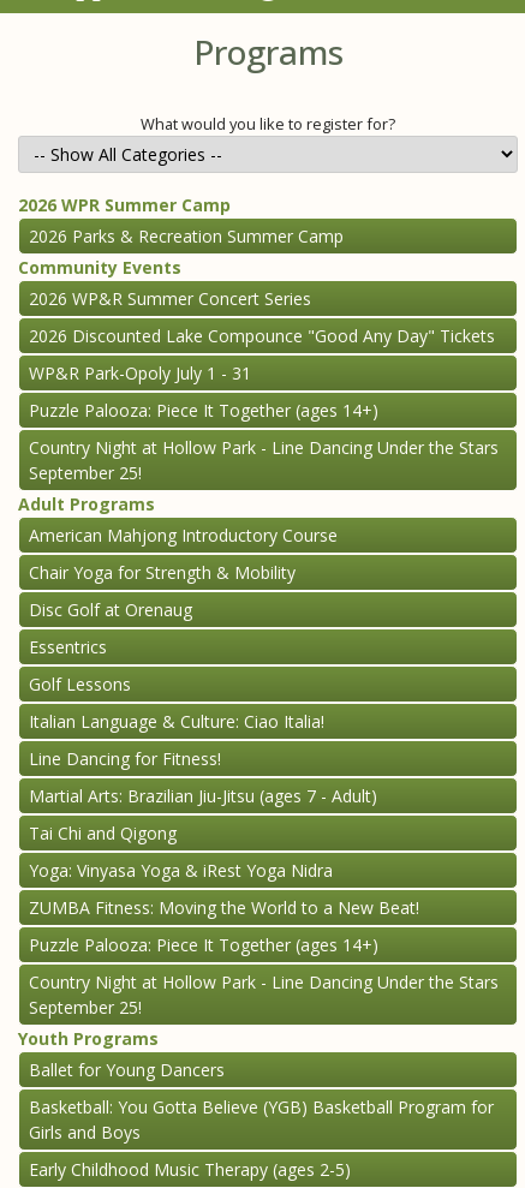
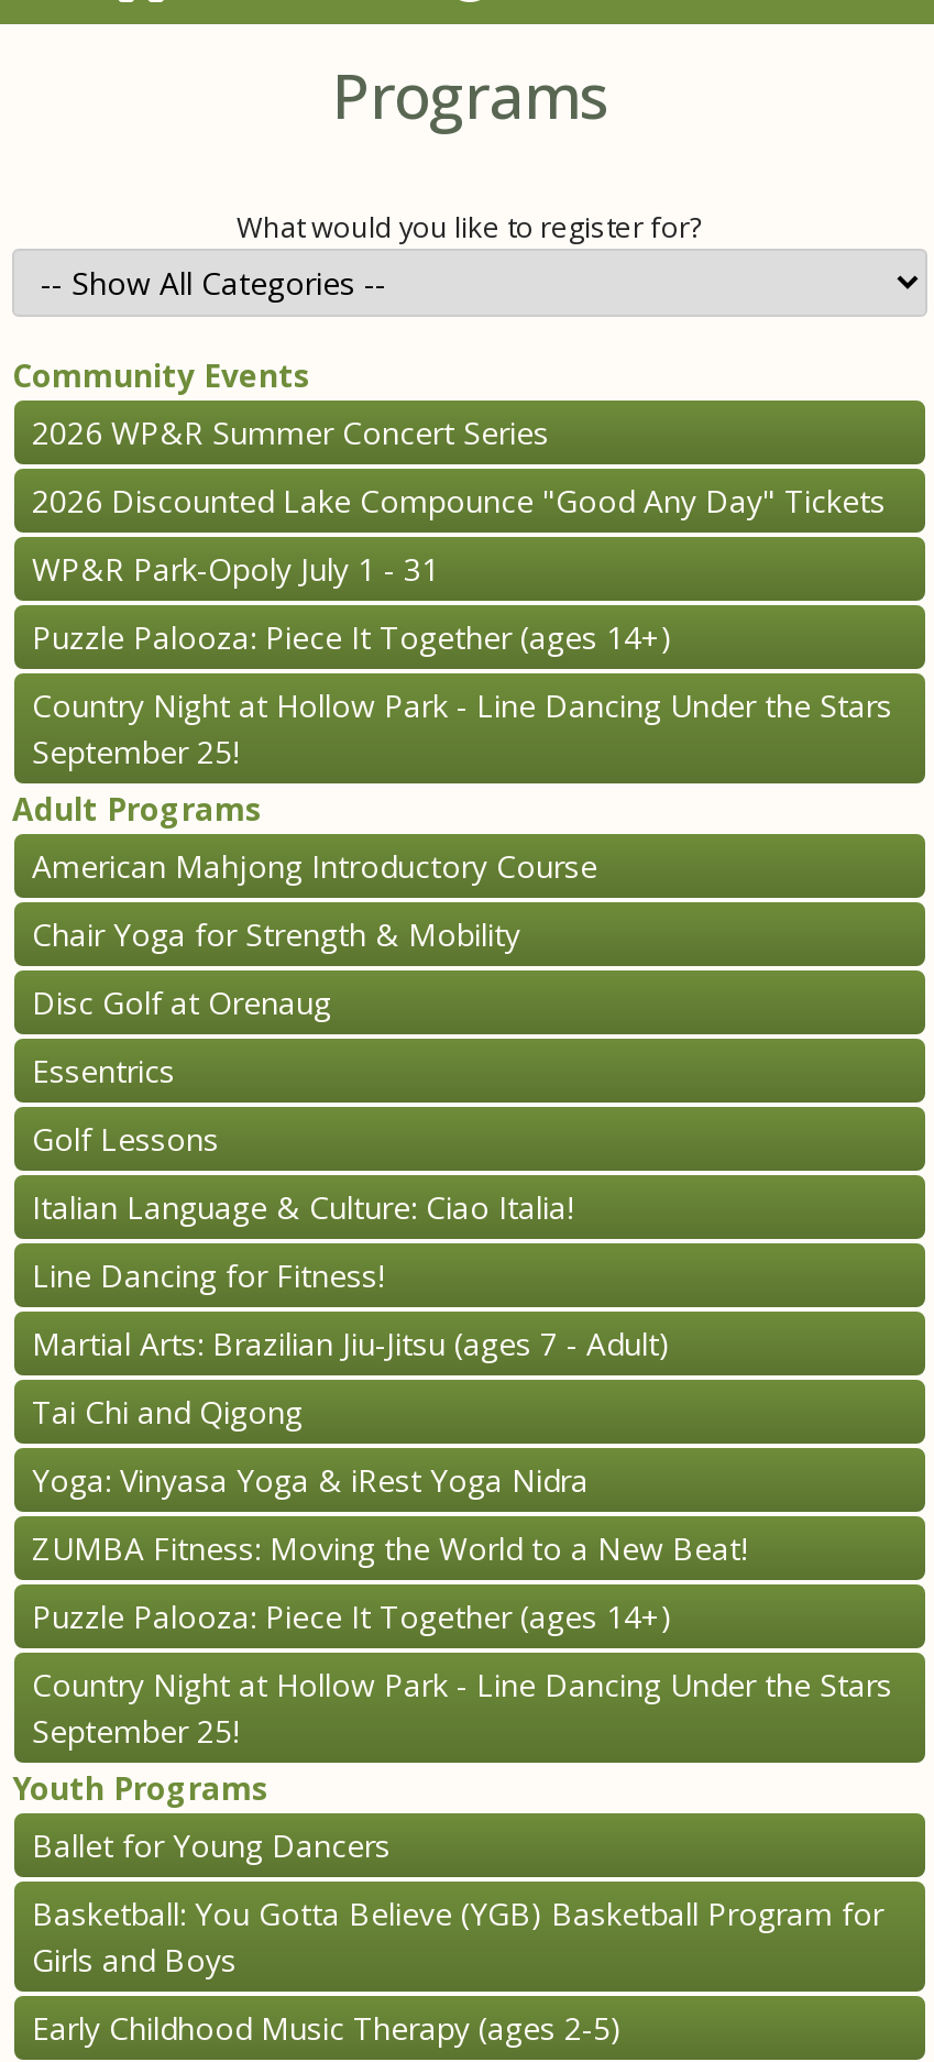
- 2026 WPR Summer Camp
- 2026 Parks & Recreation Summer Camp
